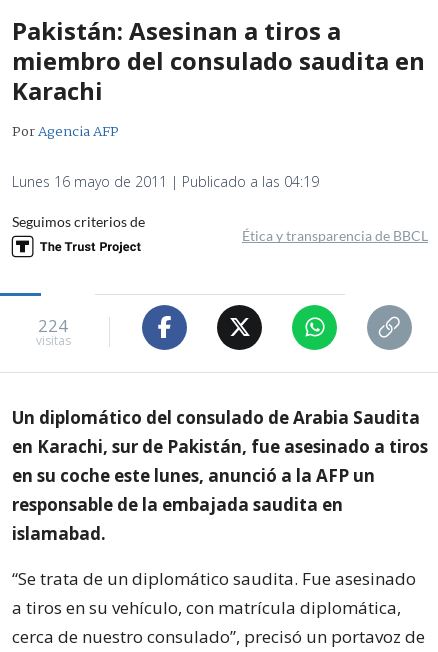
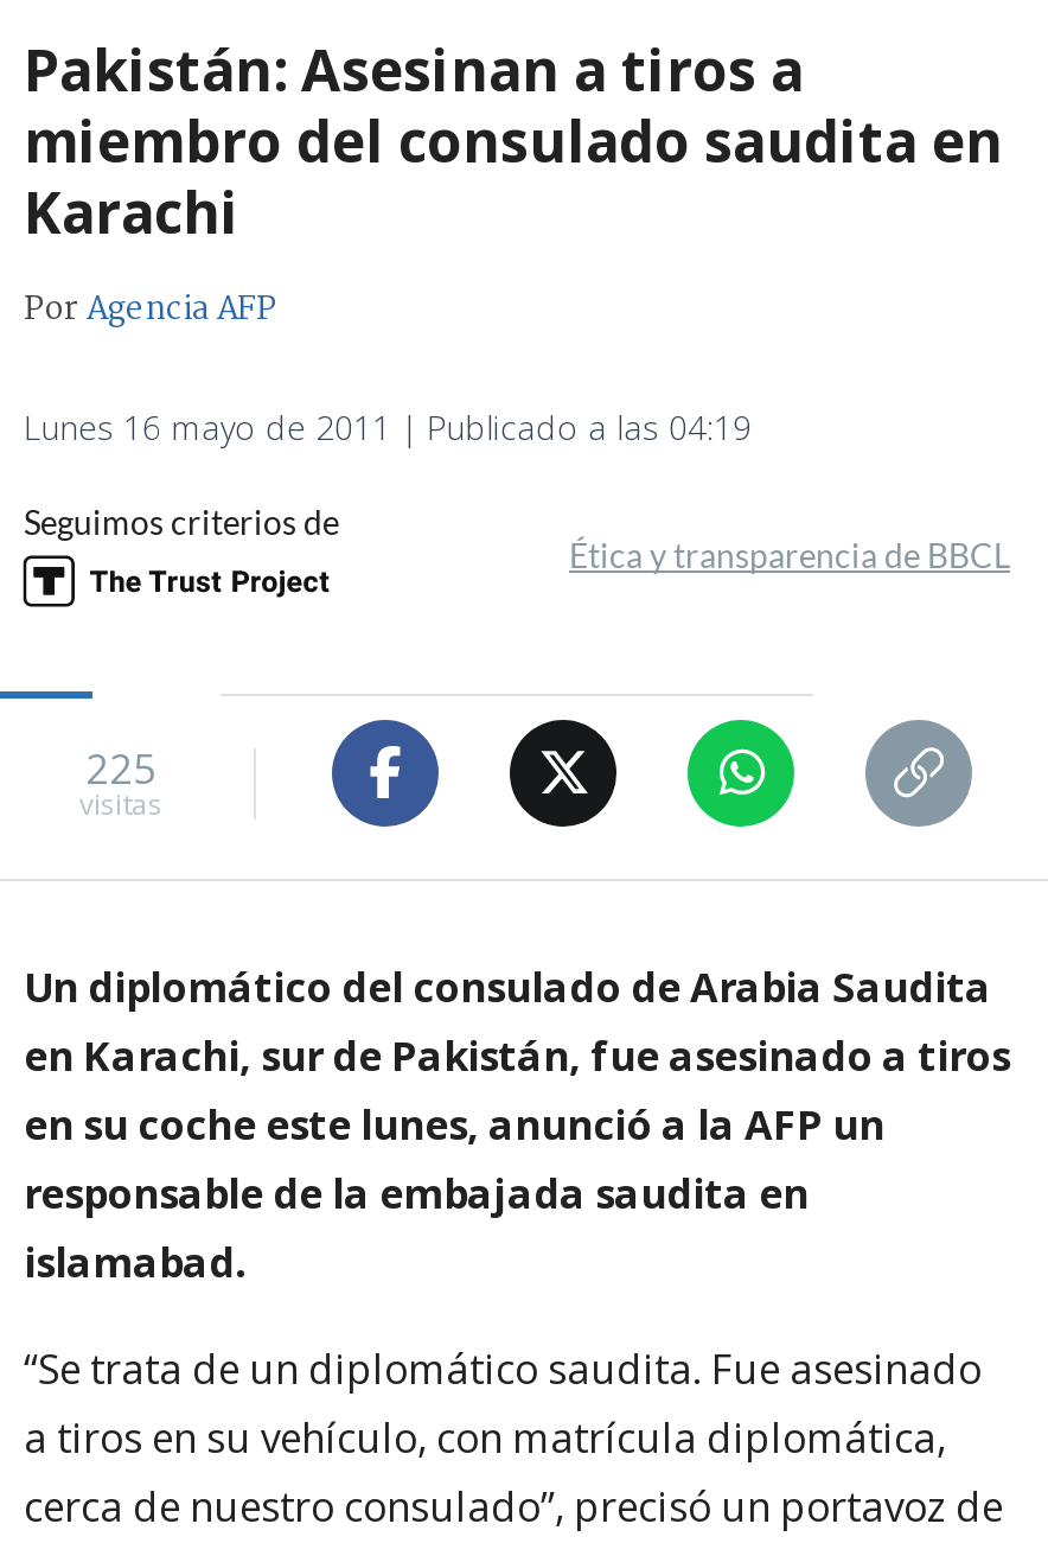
- 224
+ 225
